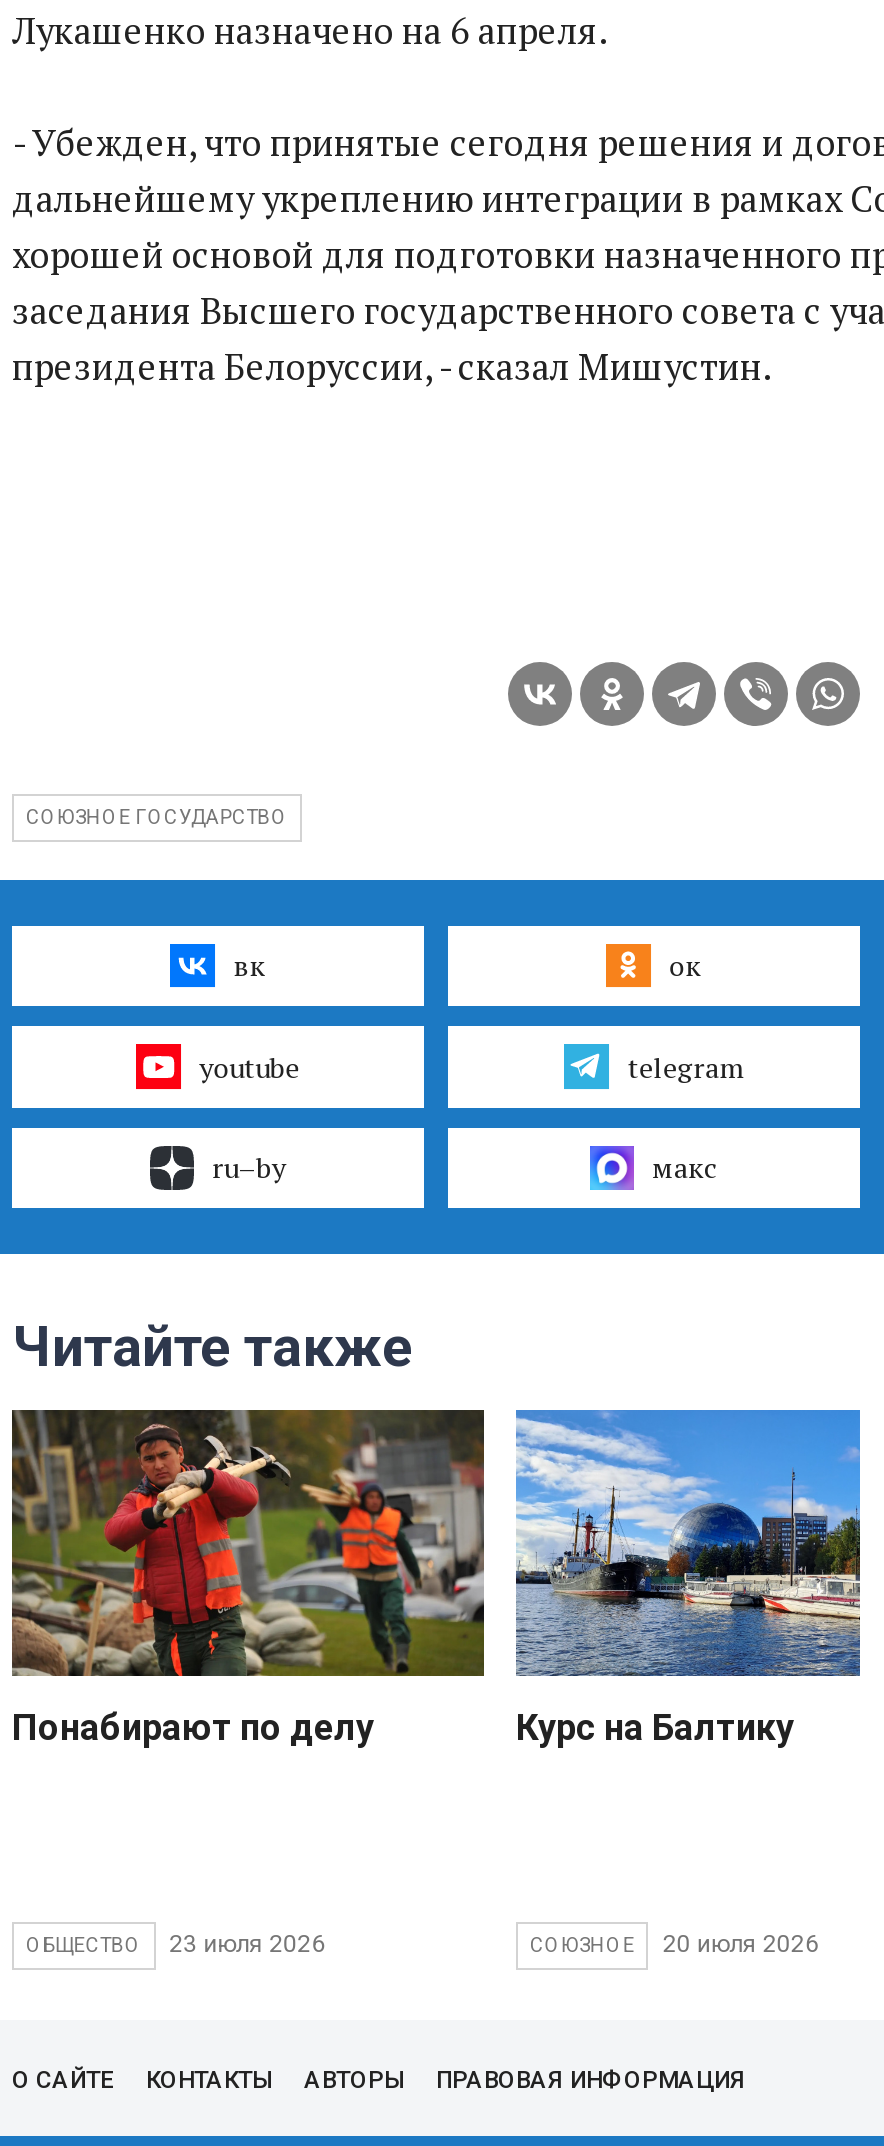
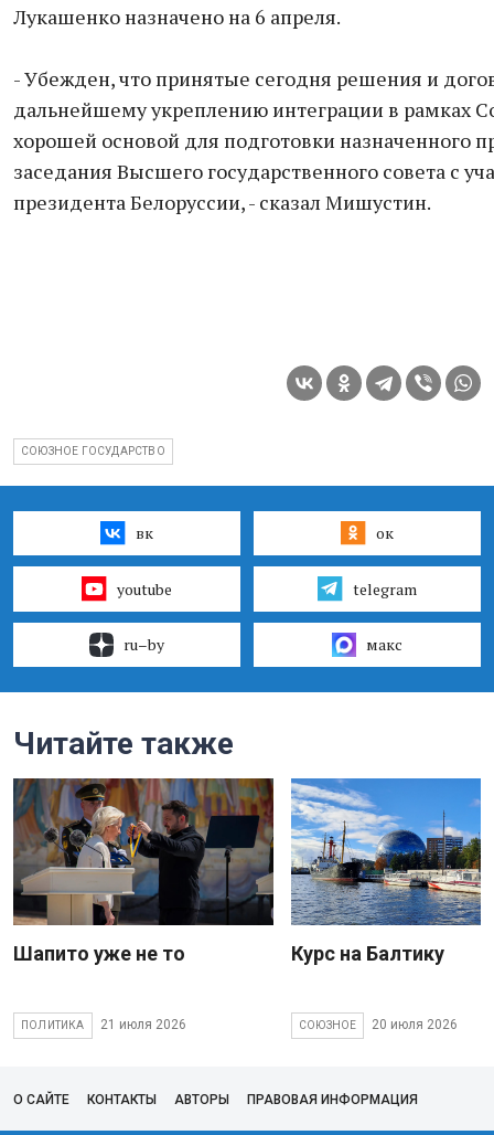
- [image]
- Понабирают по делу
+ [image]
+ Шапито уже не то

- ОБЩЕСТВО
- 23 июля 2026
+ ПОЛИТИКА
+ 21 июля 2026
